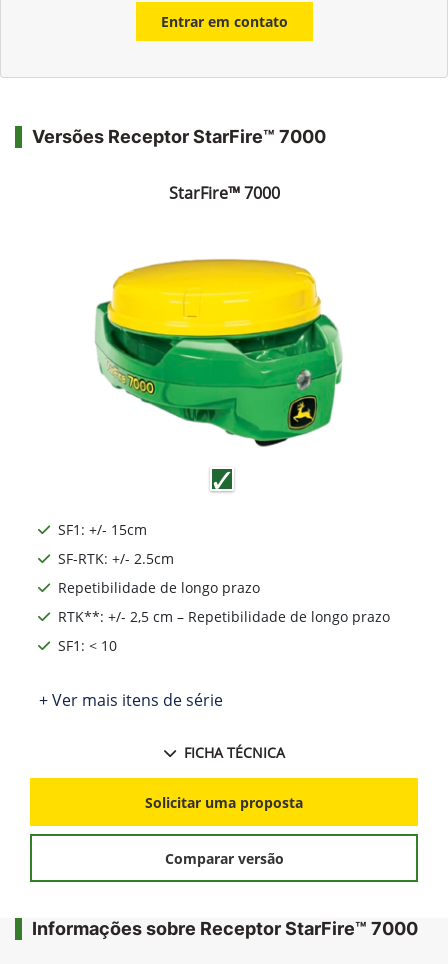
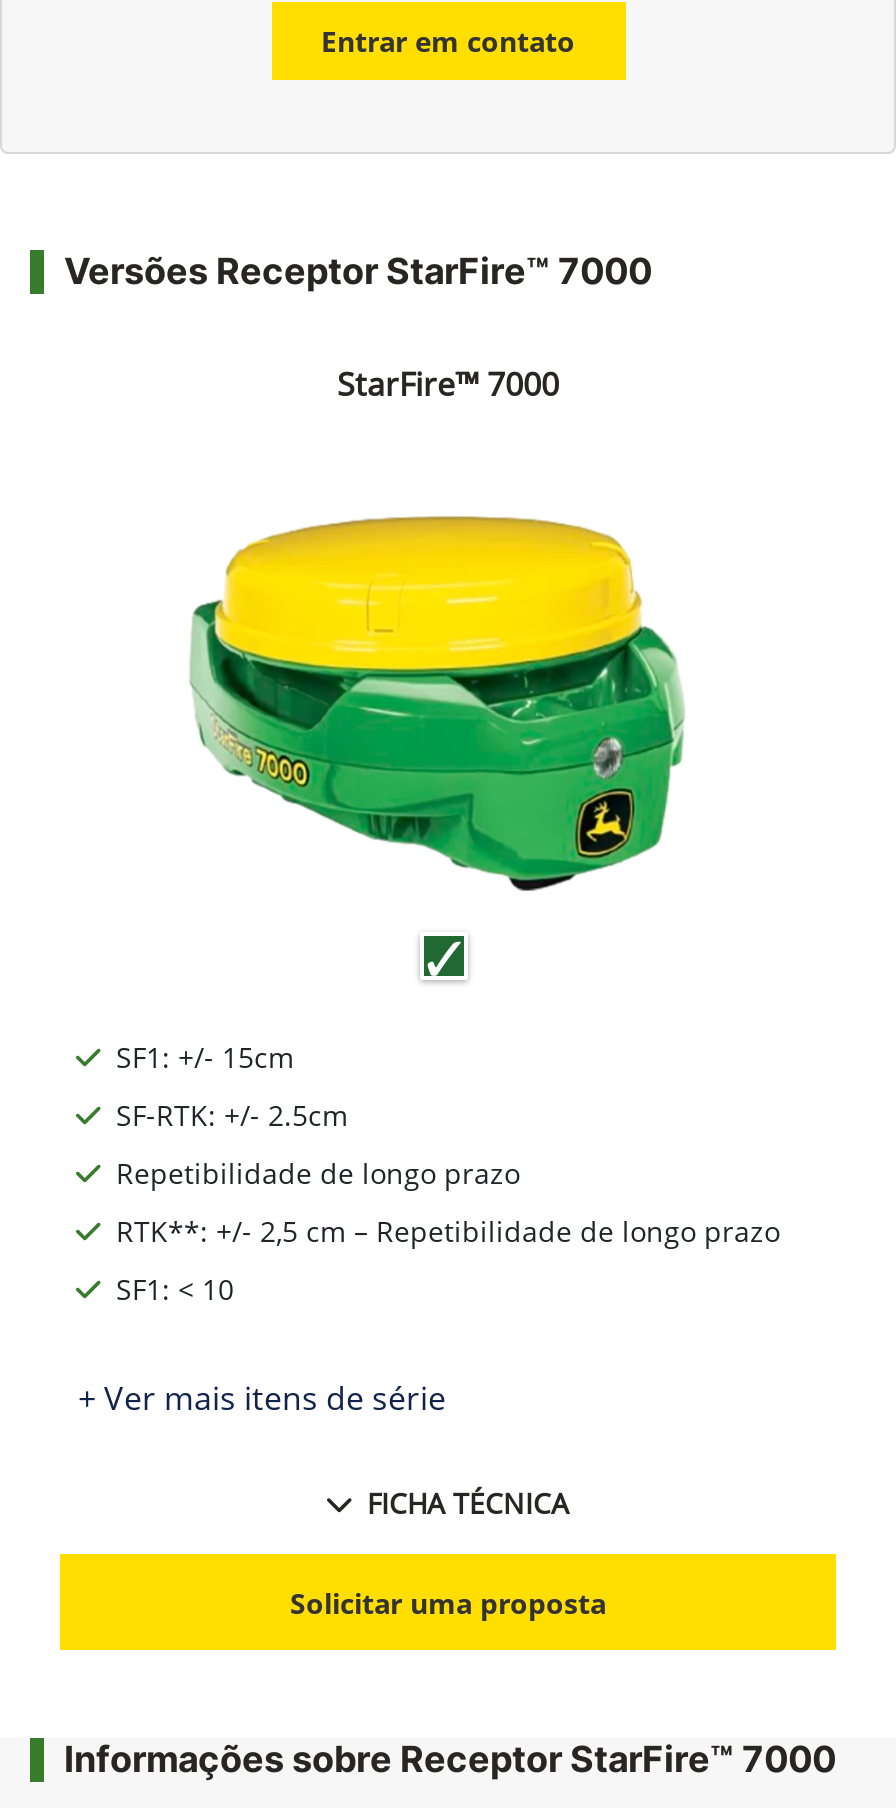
- Comparar versão
